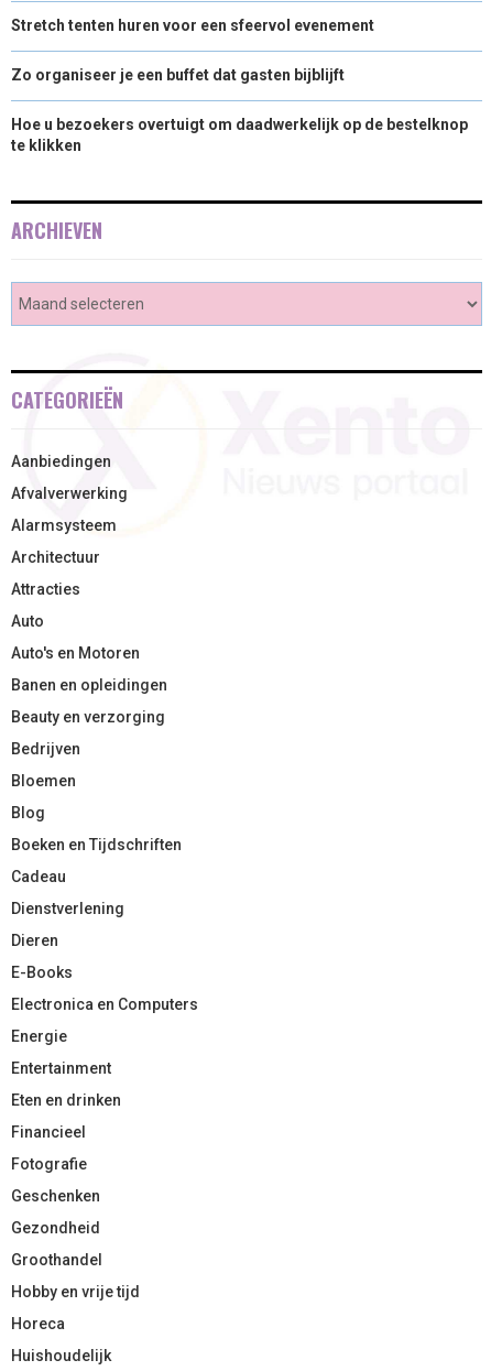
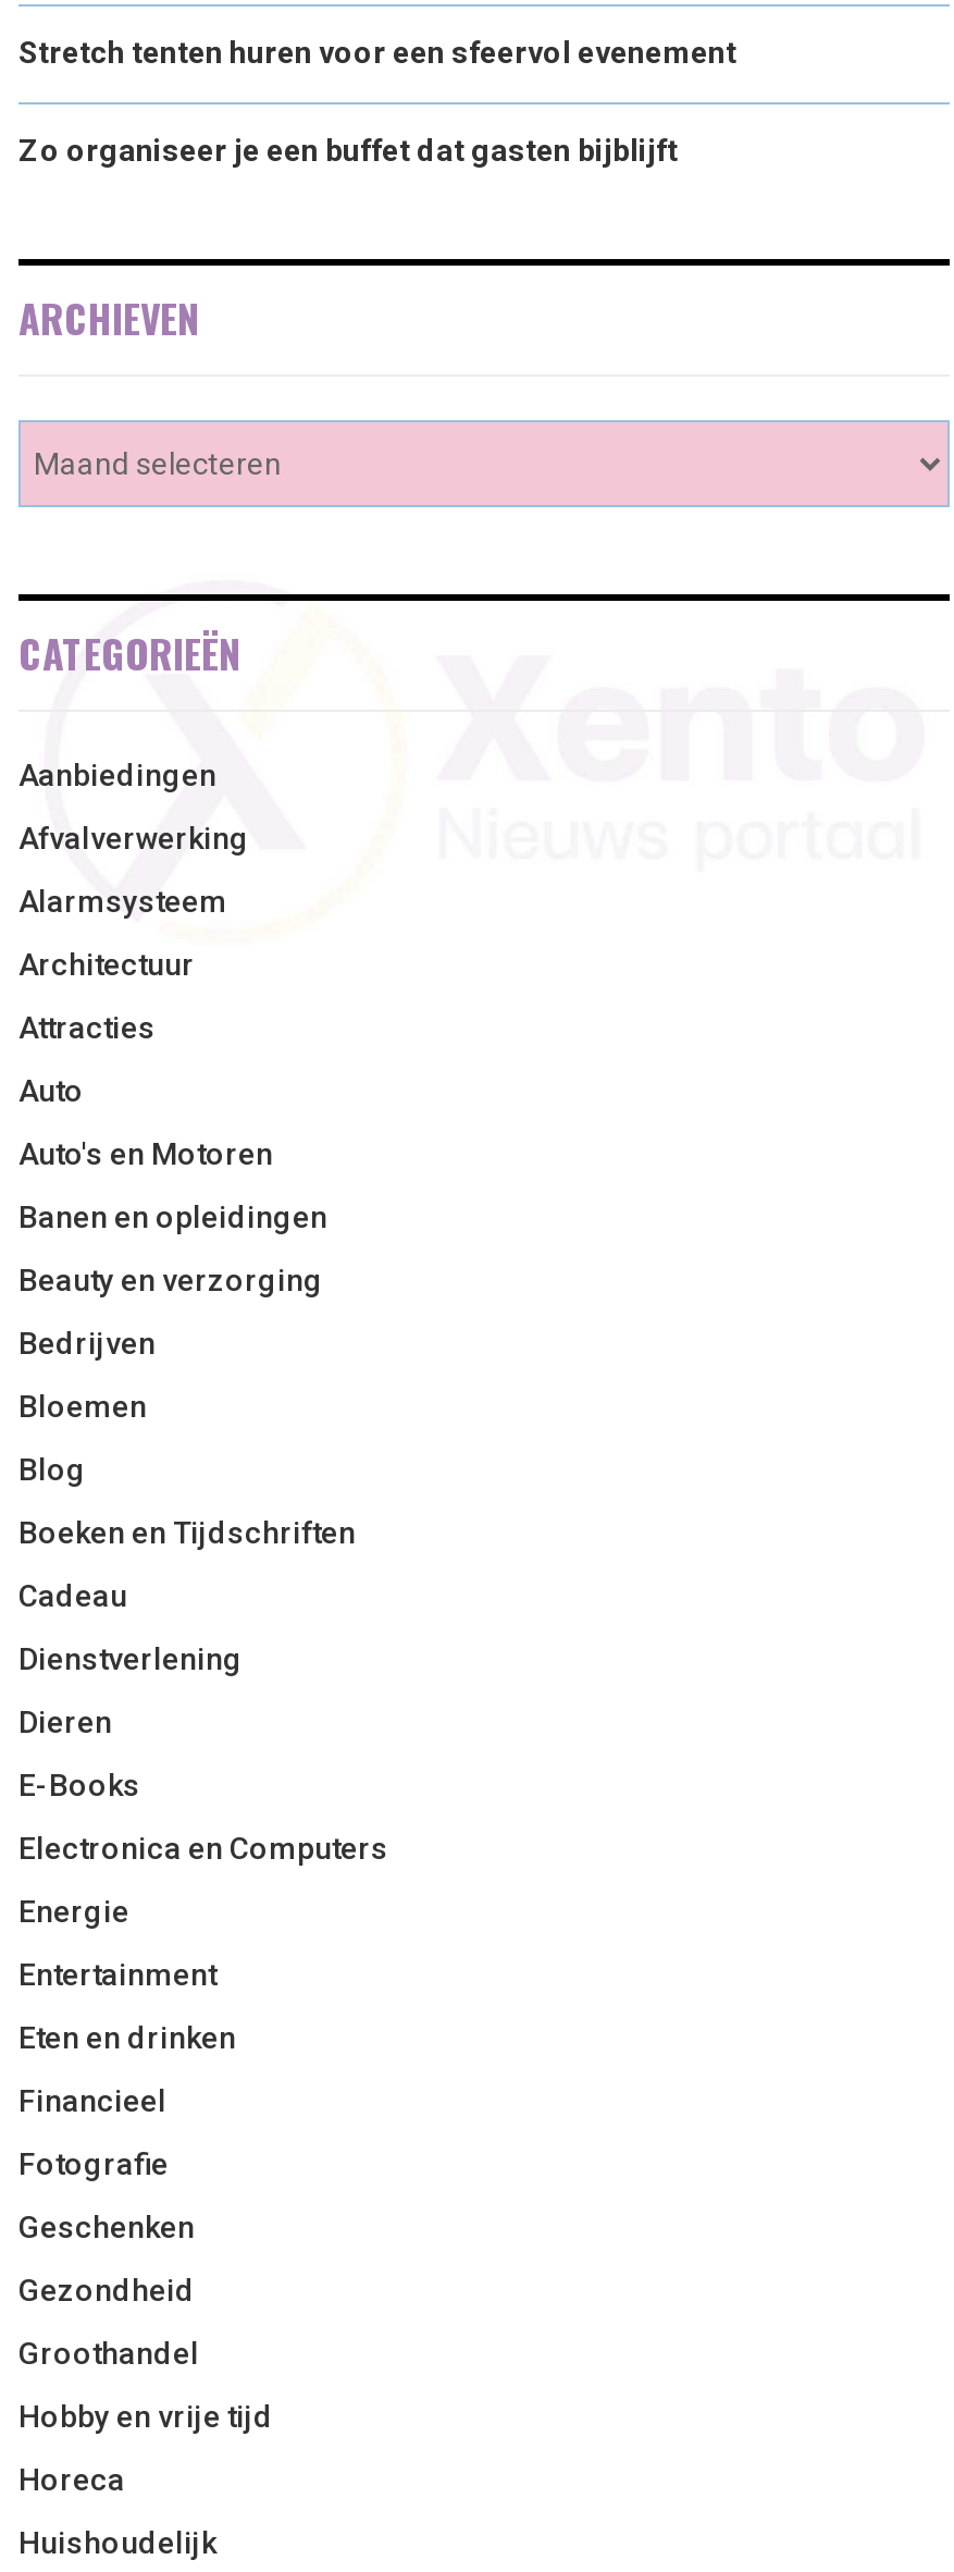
- Hoe u bezoekers overtuigt om daadwerkelijk op de bestelknop
- te klikken
